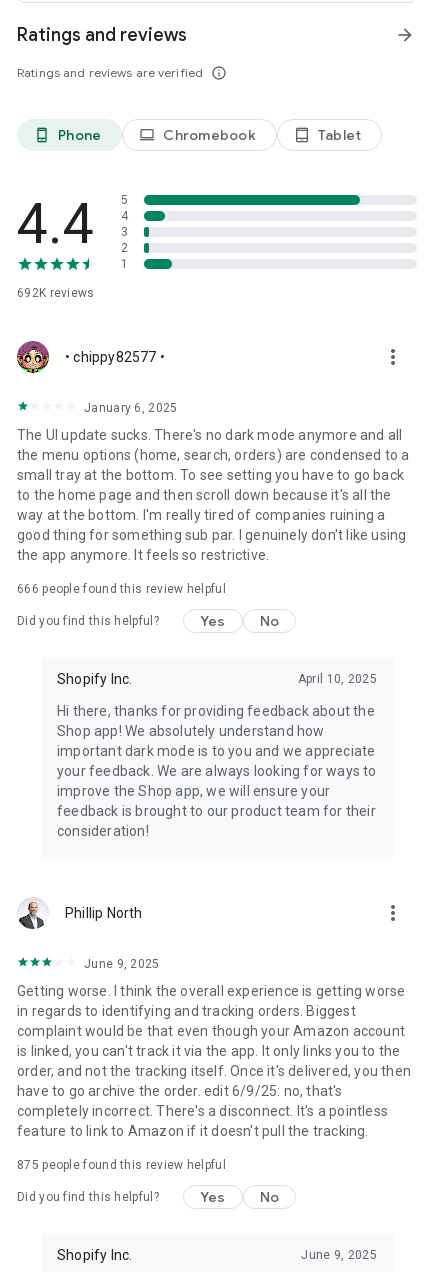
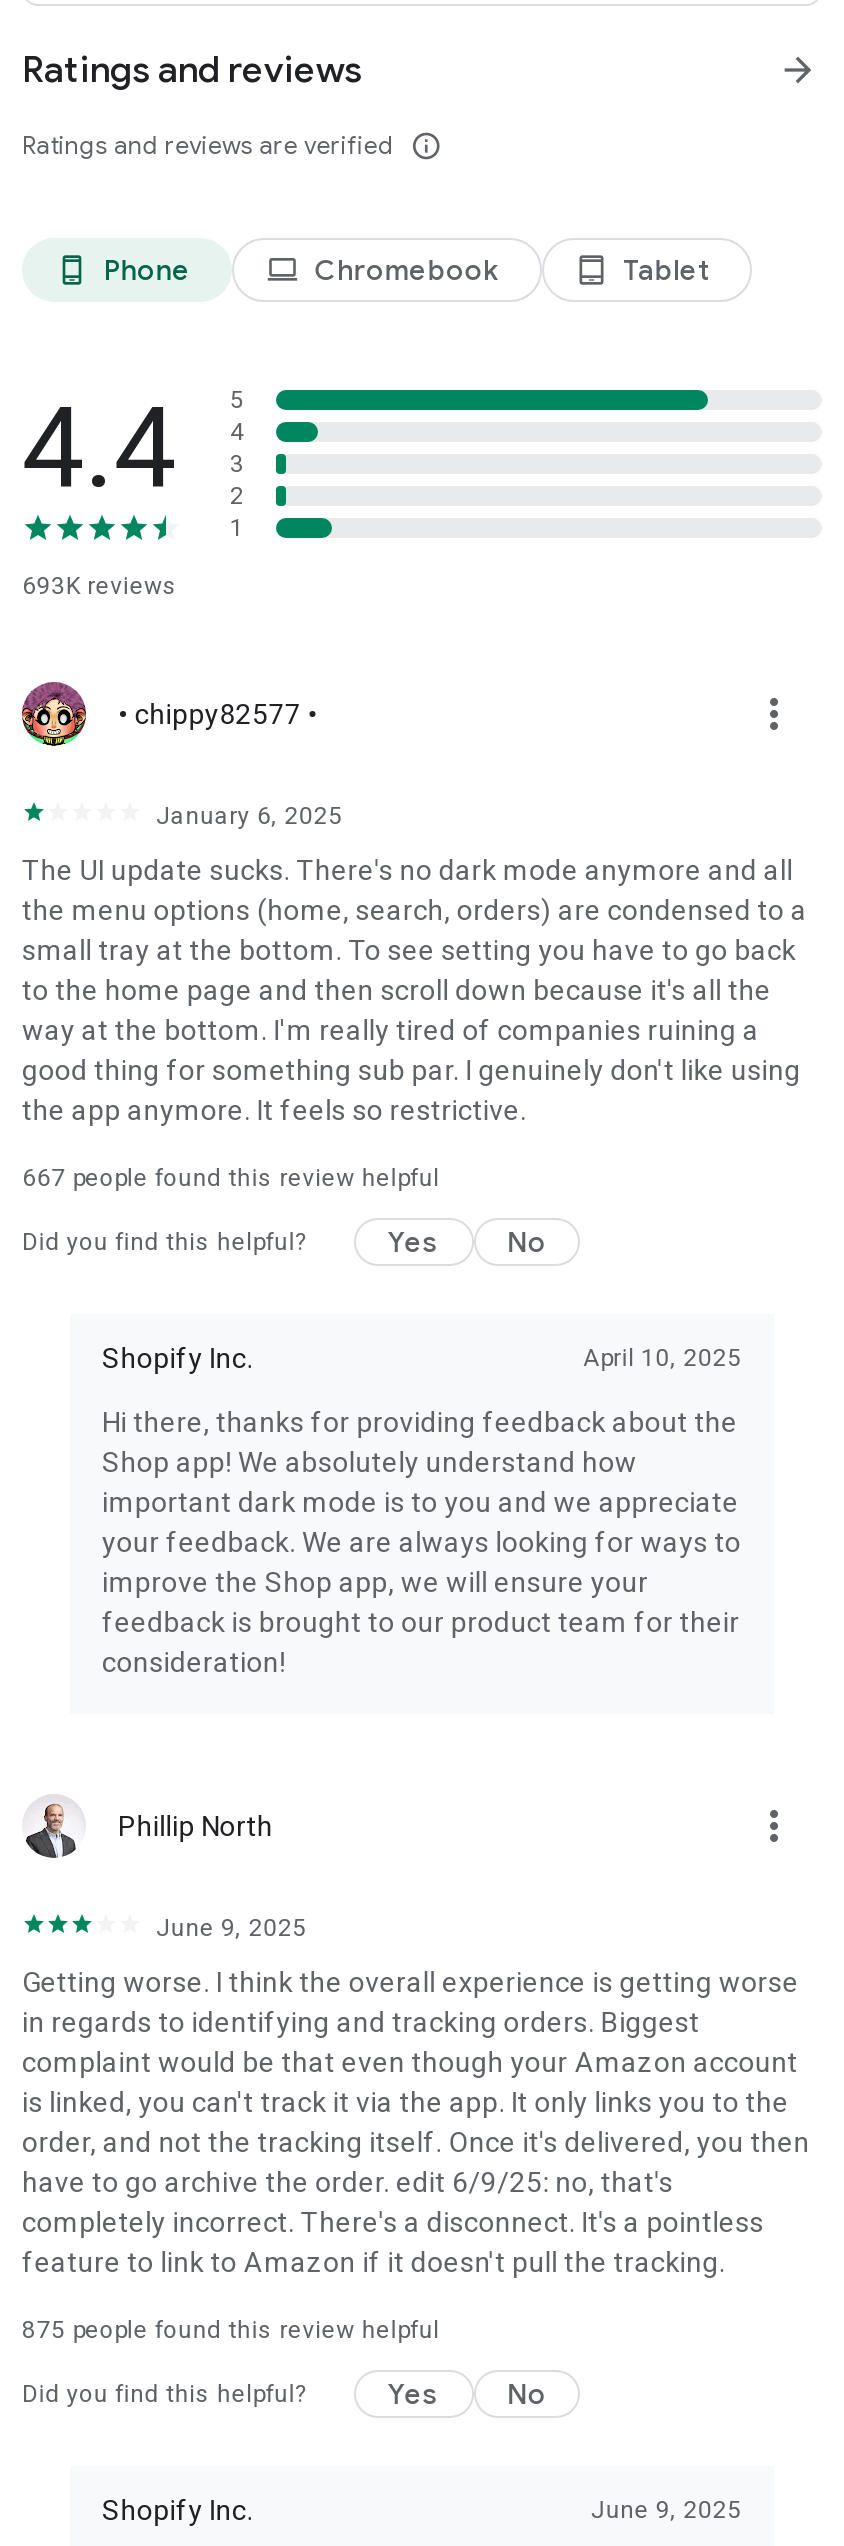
- 692K reviews
+ 693K reviews

- 666 people found this review helpful
+ 667 people found this review helpful
